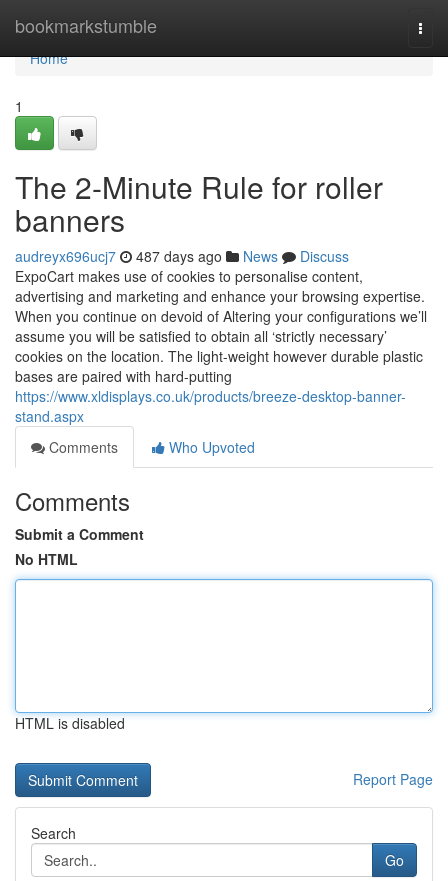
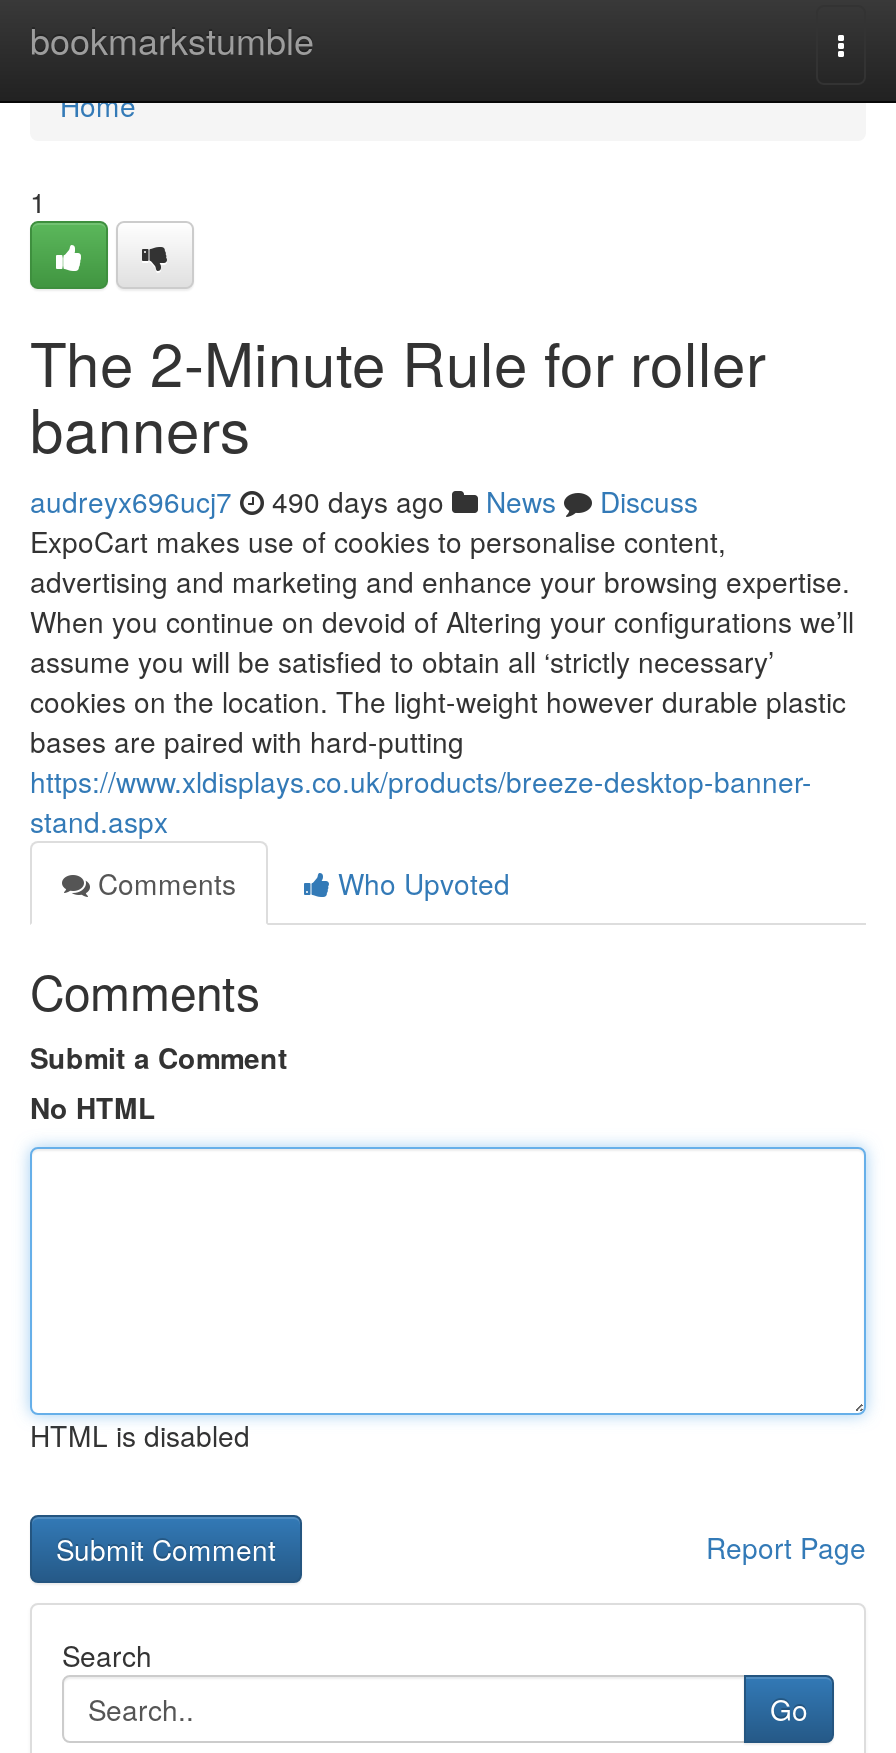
- audreyx696ucj7 487 days ago News Discuss
+ audreyx696ucj7 490 days ago News Discuss
